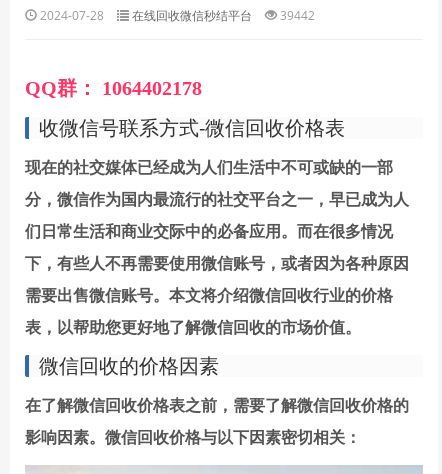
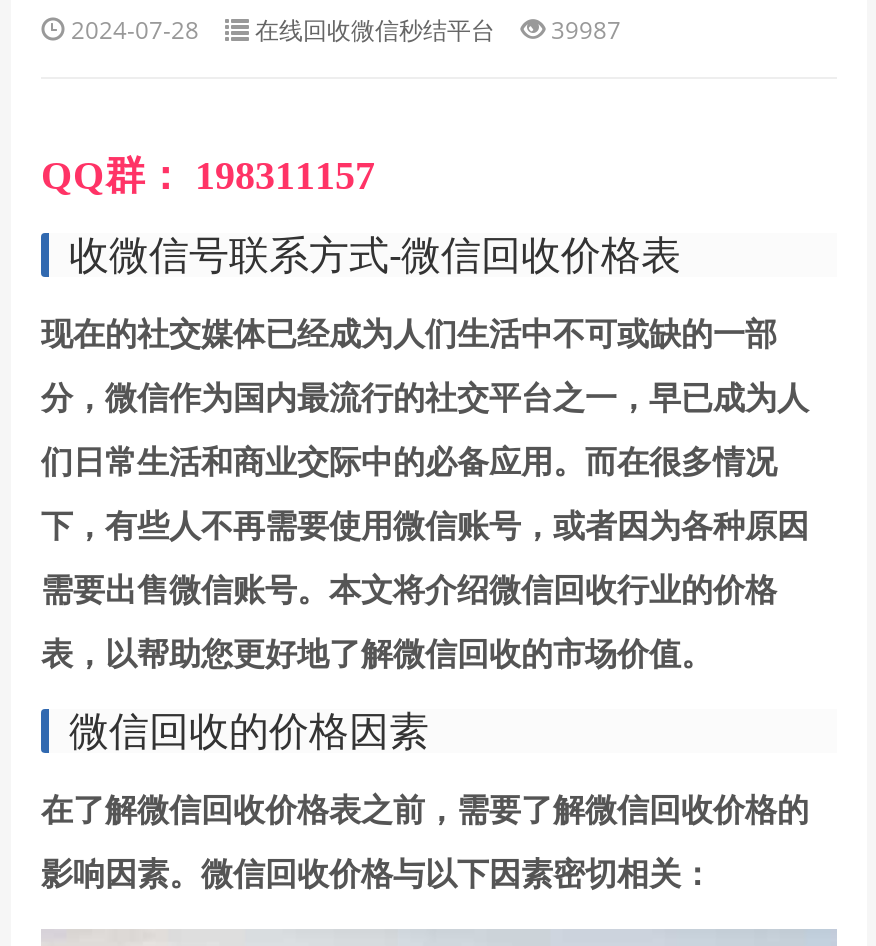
- 2024-07-28 在线回收微信秒结平台 39442
+ 2024-07-28 在线回收微信秒结平台 39987

- QQ群： 1064402178
+ QQ群： 198311157
